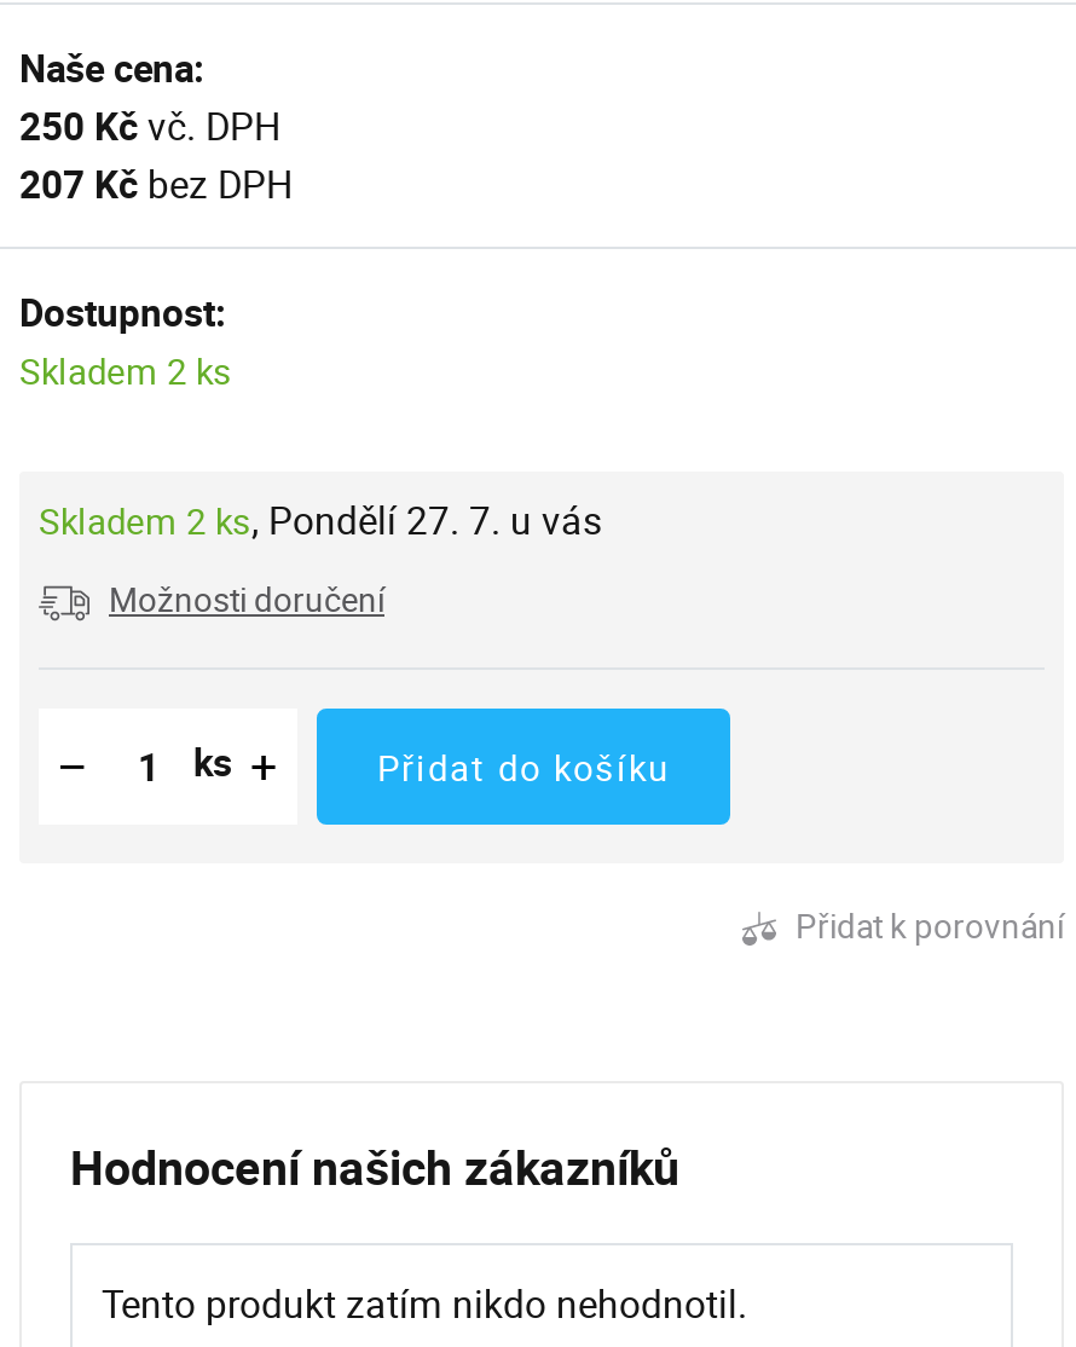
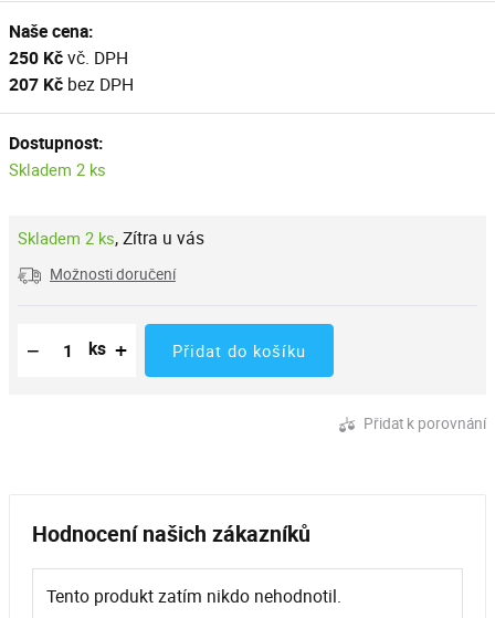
- Skladem 2 ks, Pondělí 27. 7. u vás
+ Skladem 2 ks, Zítra u vás
